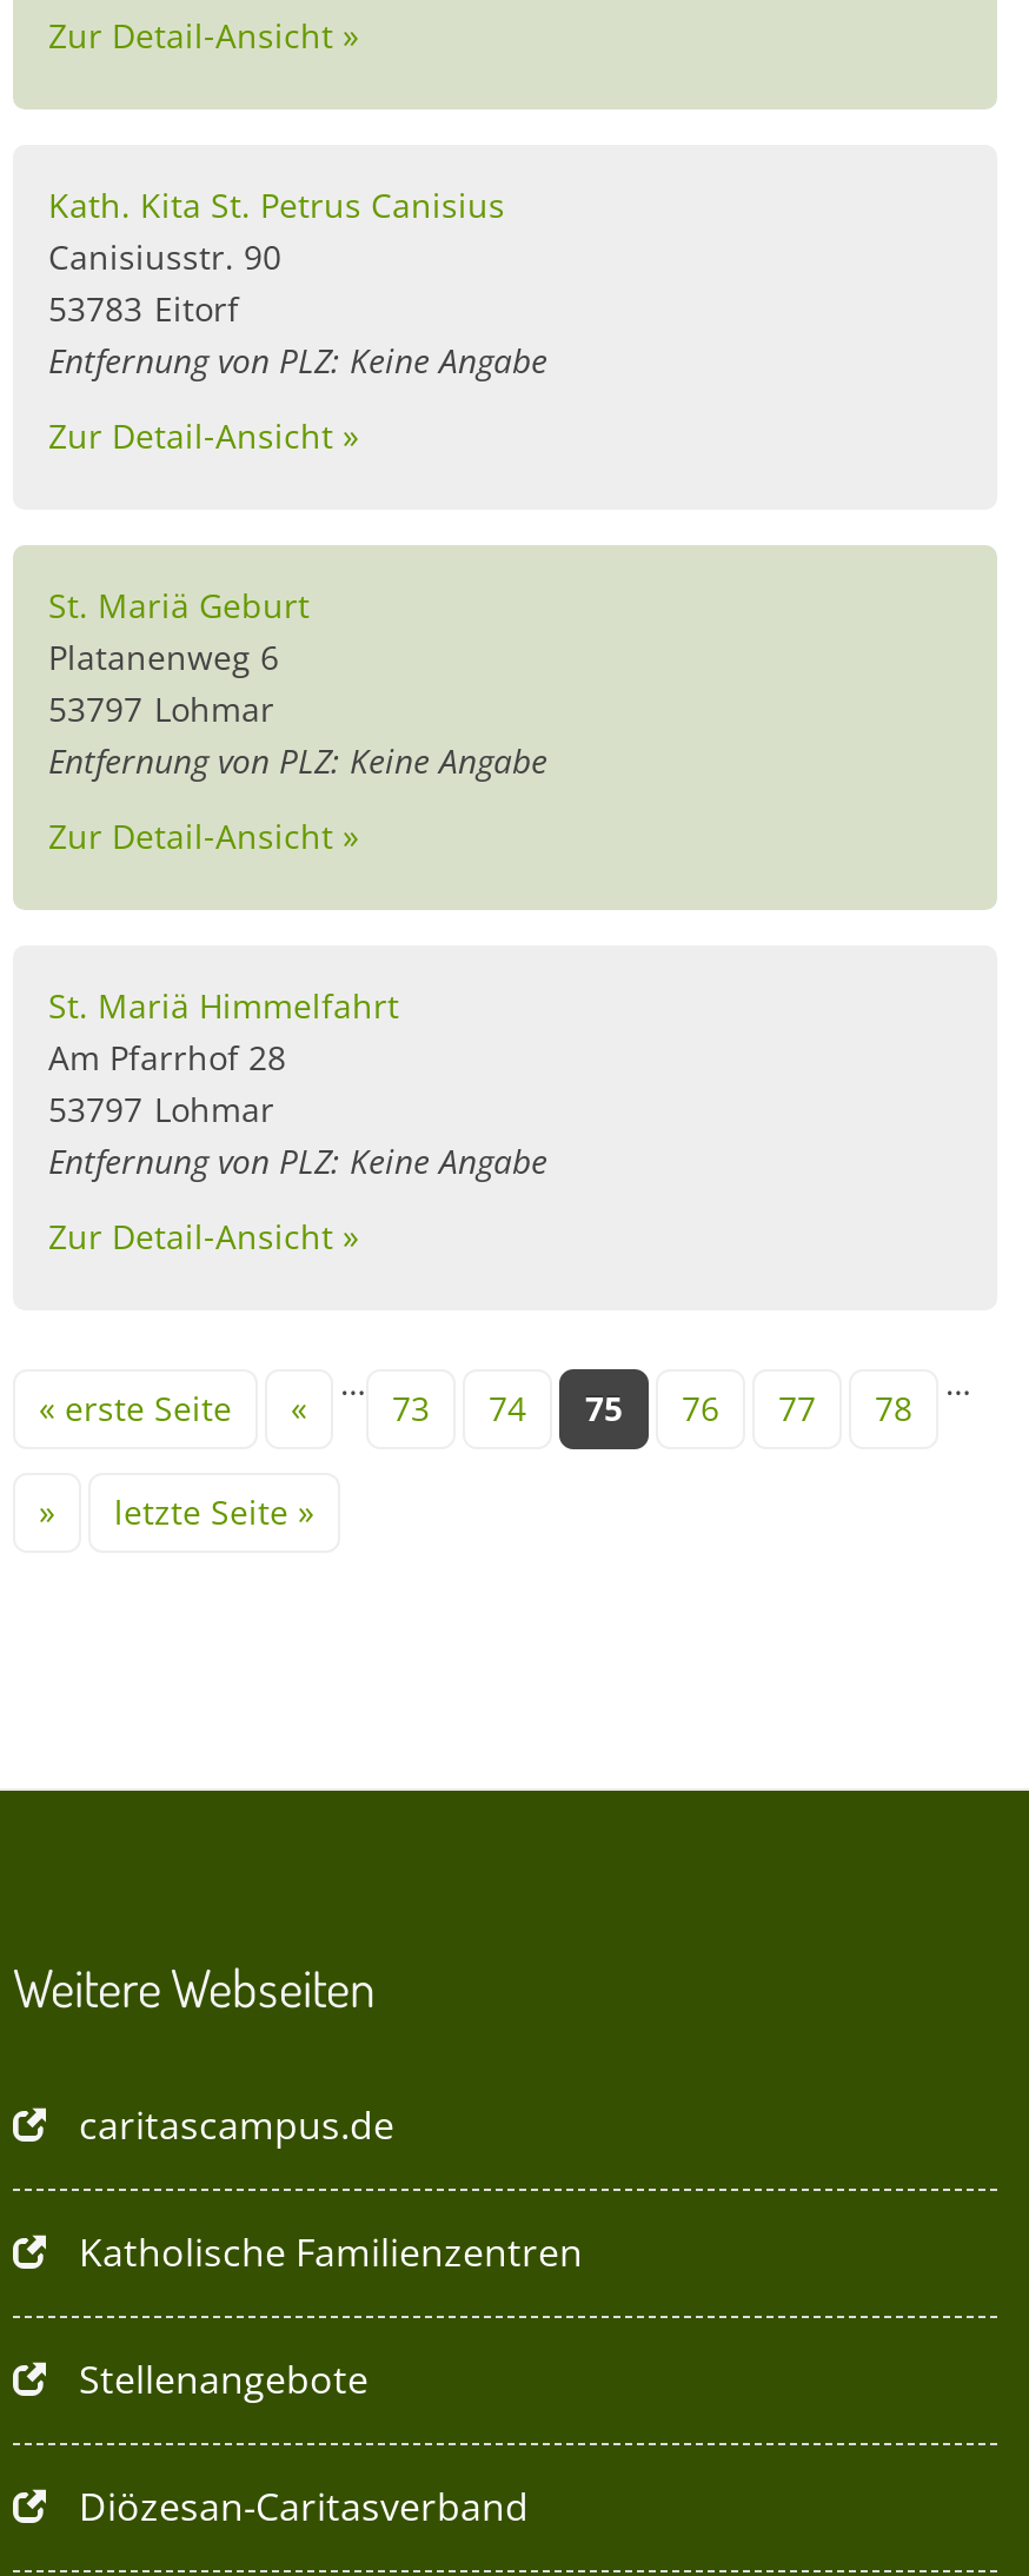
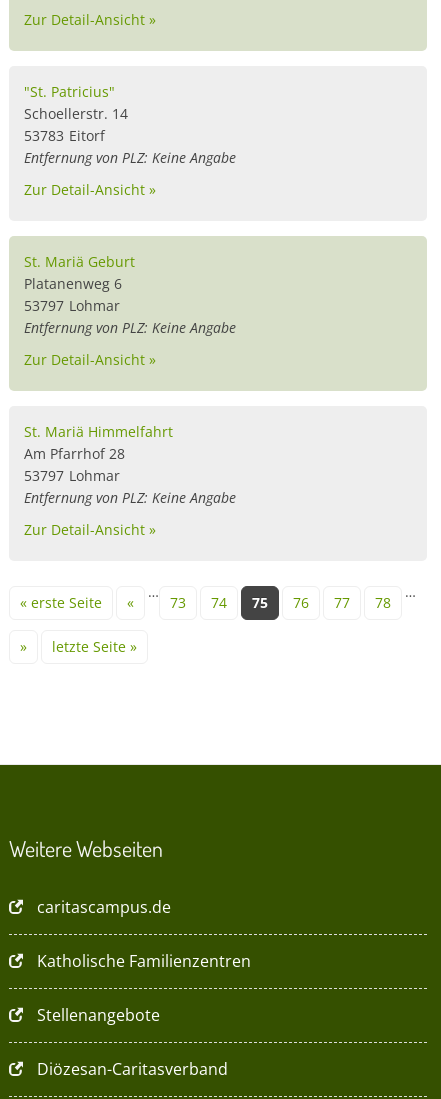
- Kath. Kita St. Petrus Canisius
- Canisiusstr. 90
+ "St. Patricius"
+ Schoellerstr. 14
